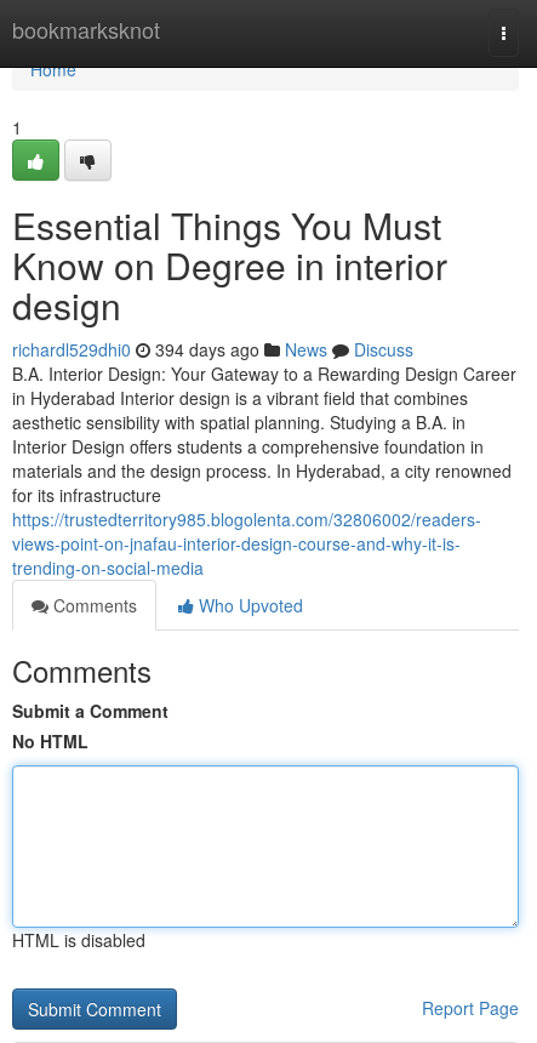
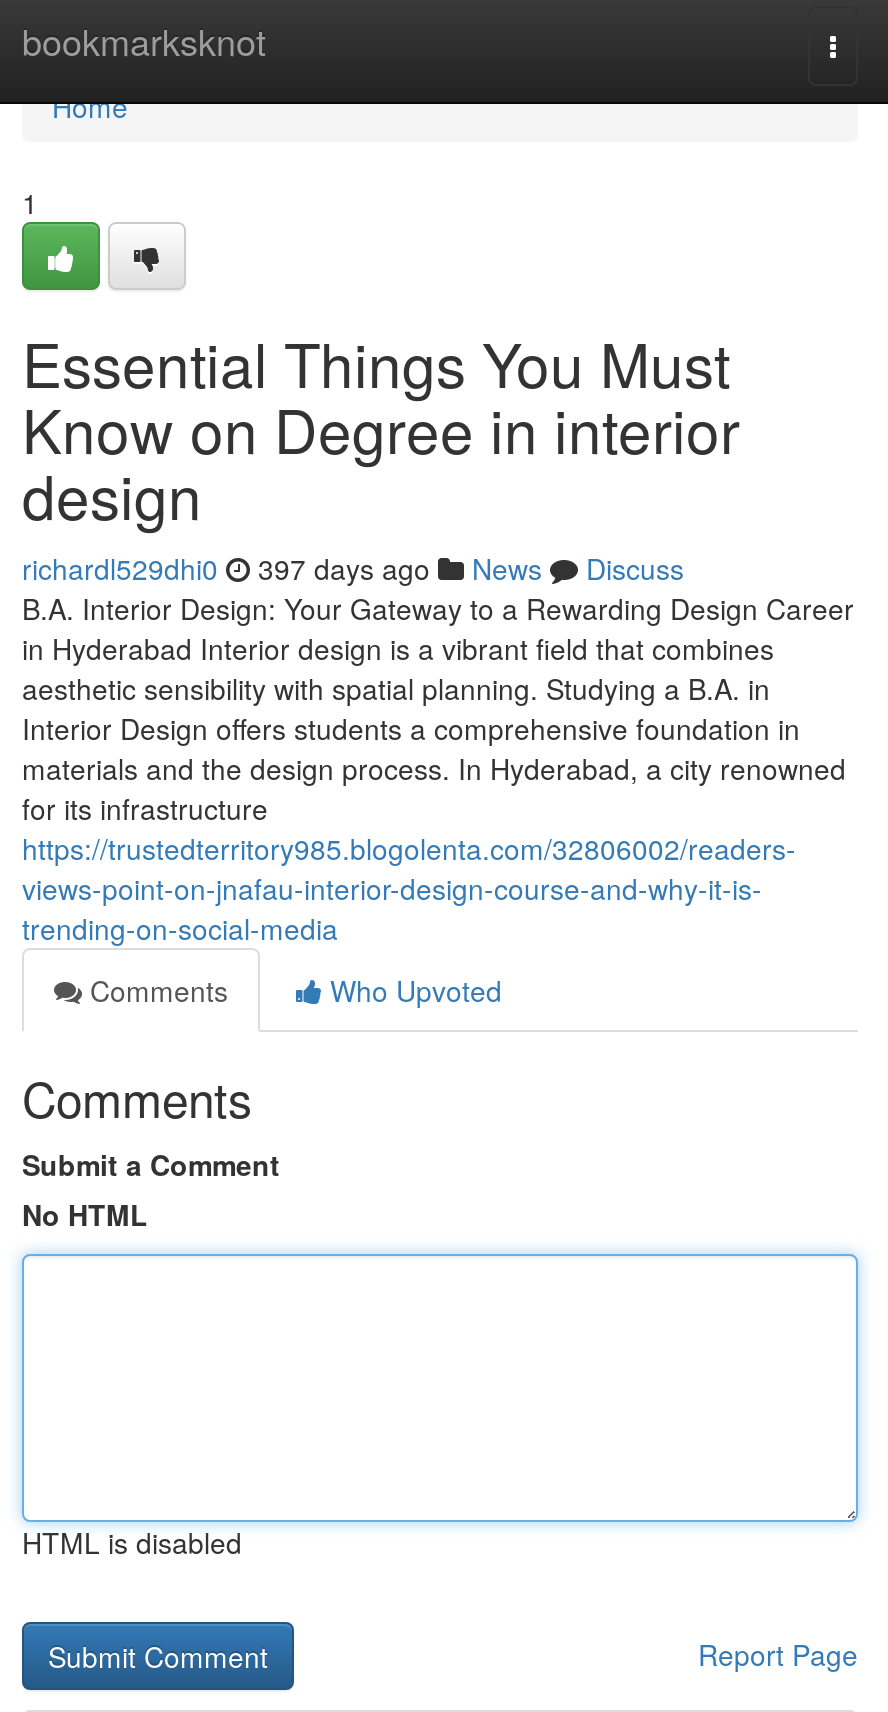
- richardl529dhi0 394 days ago News Discuss
+ richardl529dhi0 397 days ago News Discuss
